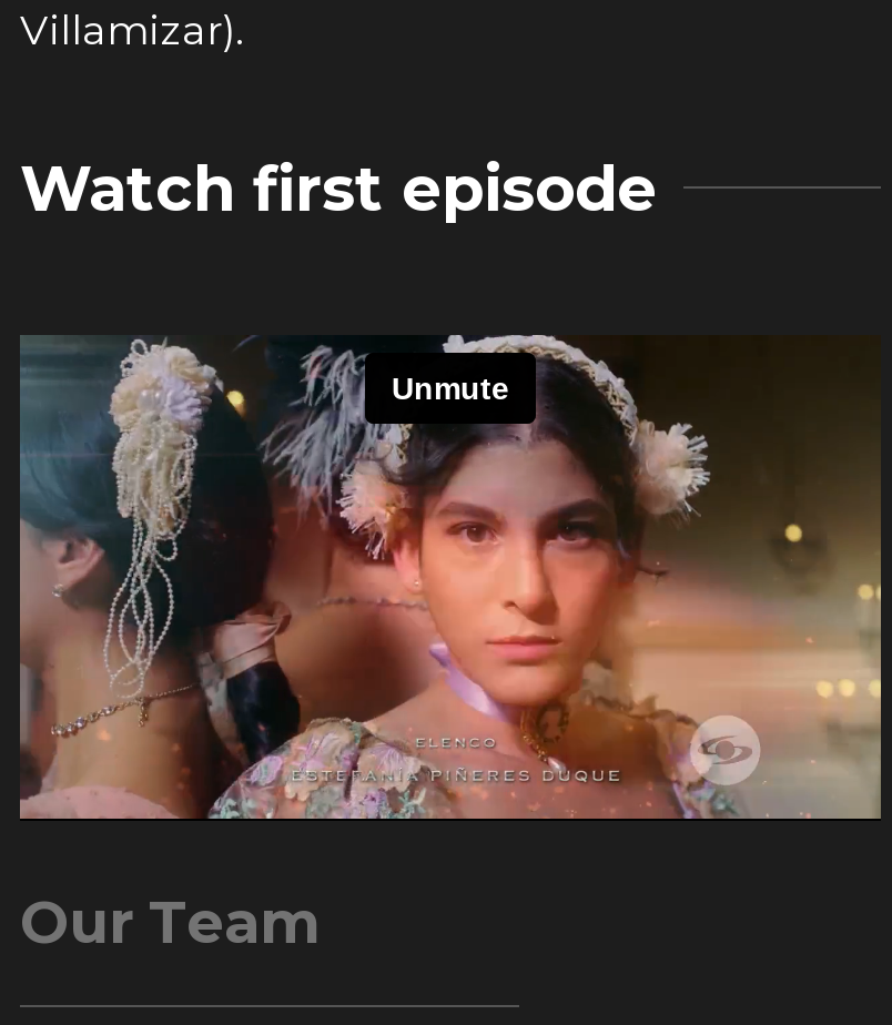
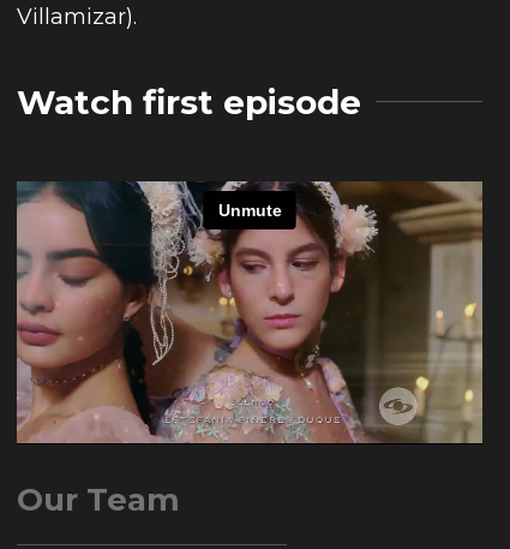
- [image]
+ [image]
